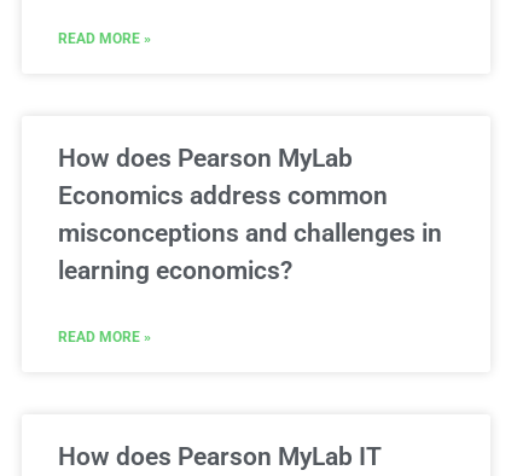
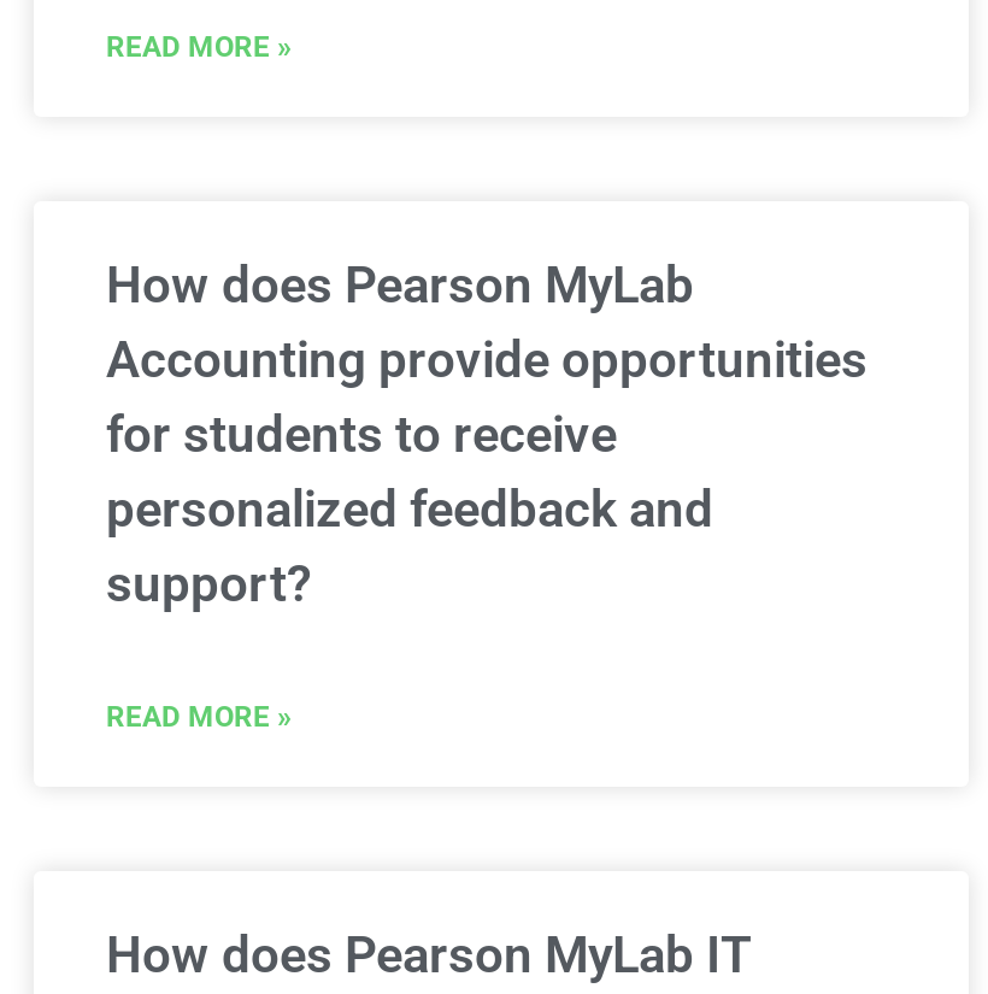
- Economics address common
- misconceptions and challenges in
- learning economics?
+ Accounting provide opportunities
+ for students to receive
+ personalized feedback and
+ support?
